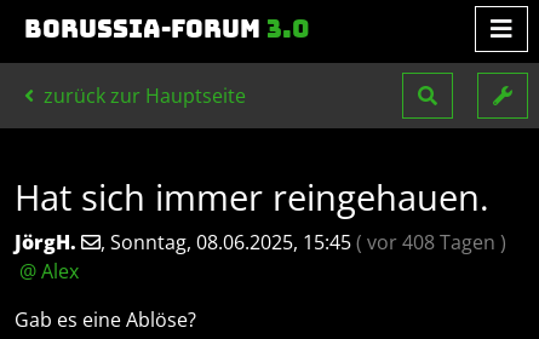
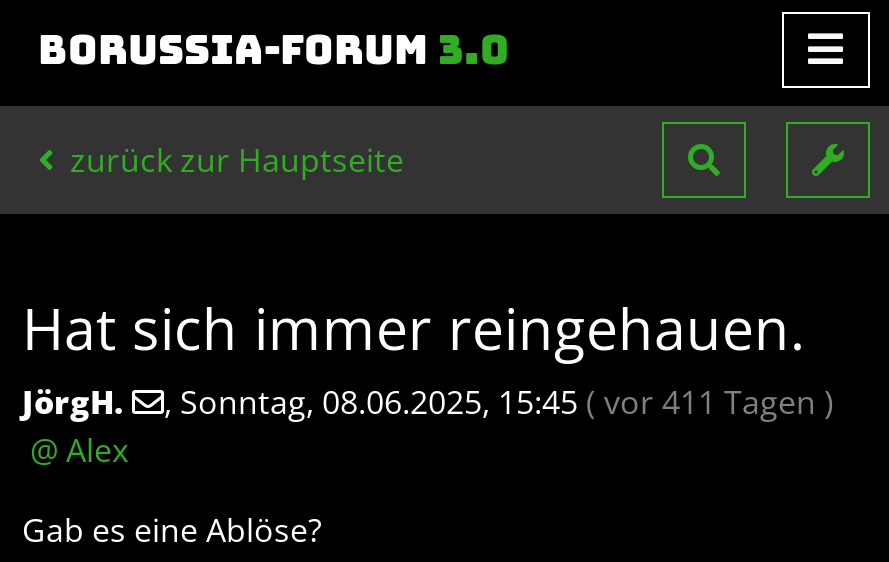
- , Sonntag, 08.06.2025, 15:45 ( vor 408 Tagen )
+ , Sonntag, 08.06.2025, 15:45 ( vor 411 Tagen )
